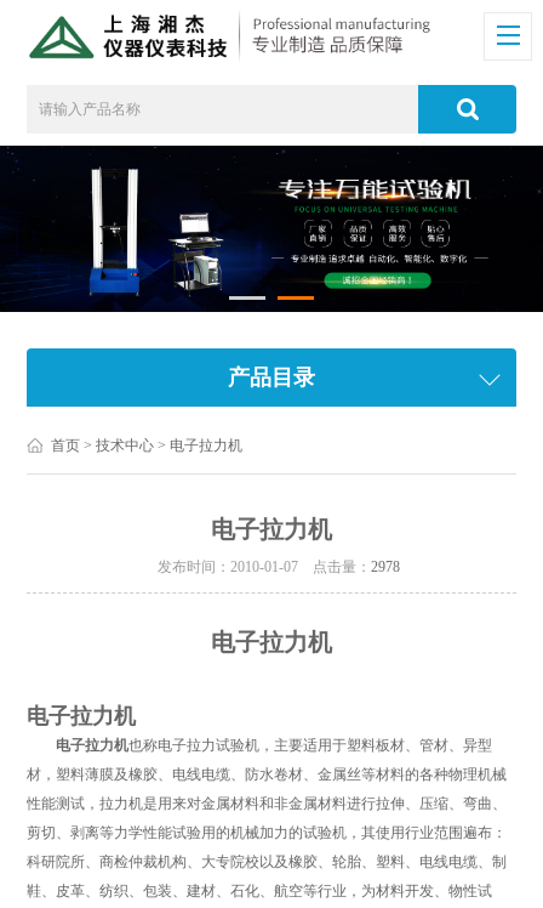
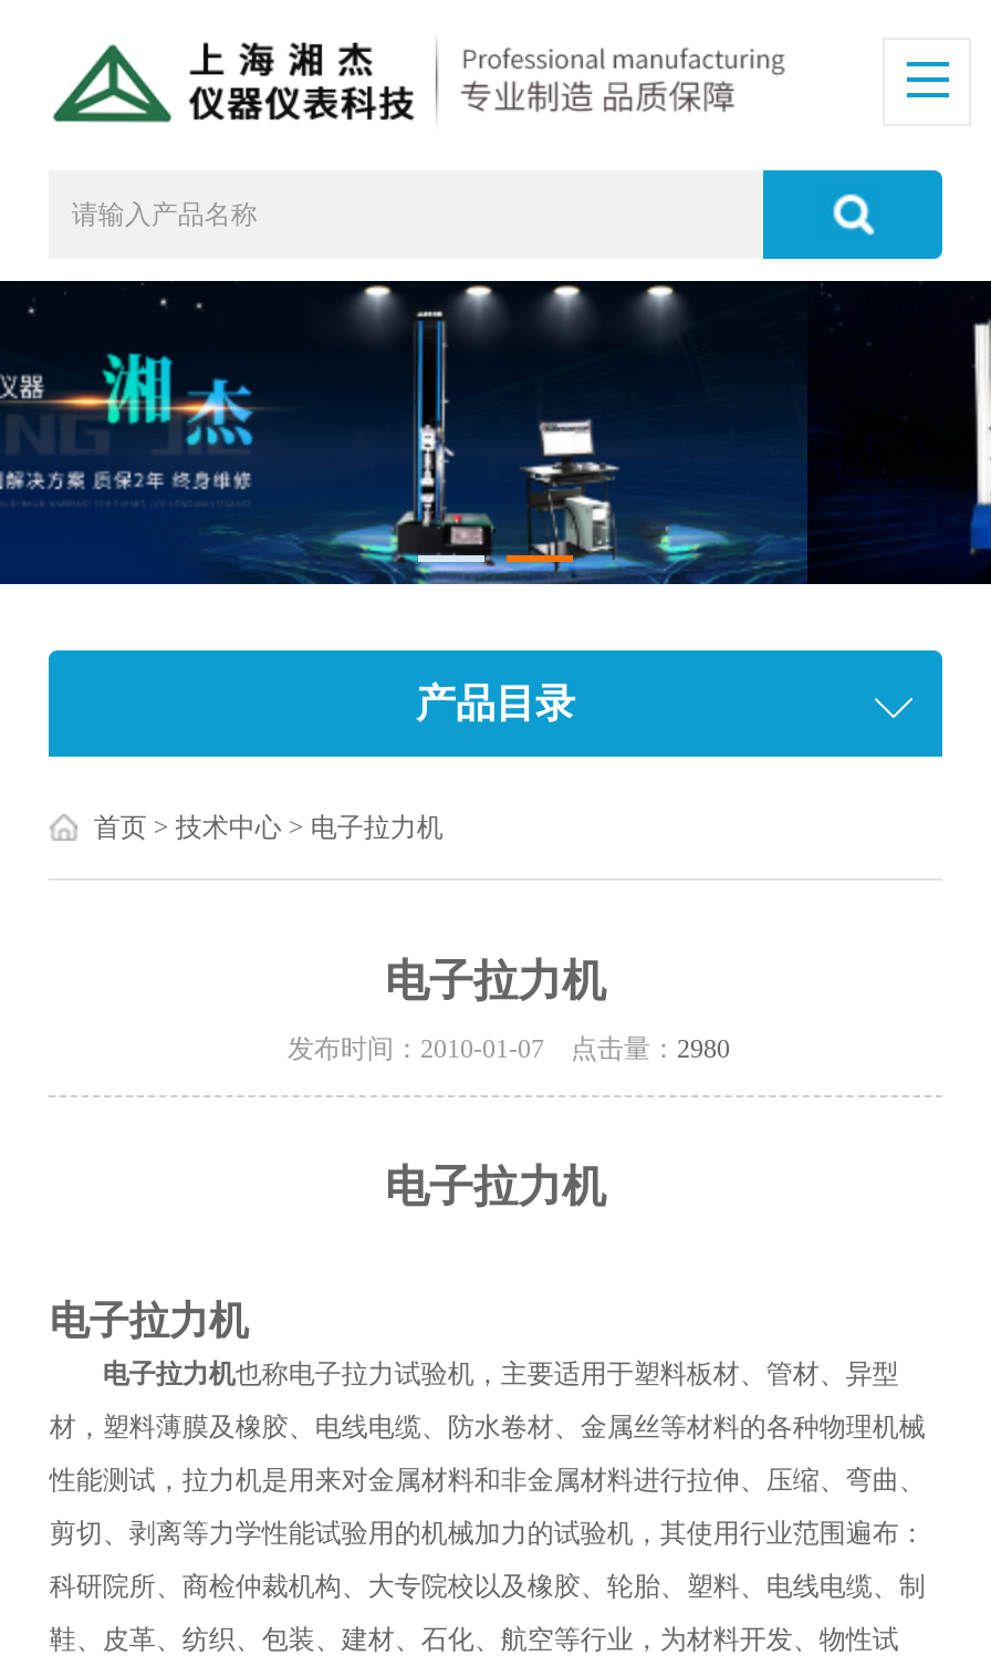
- [image]
+ [image]

- 发布时间：2010-01-07 点击量：2978
+ 发布时间：2010-01-07 点击量：2980
